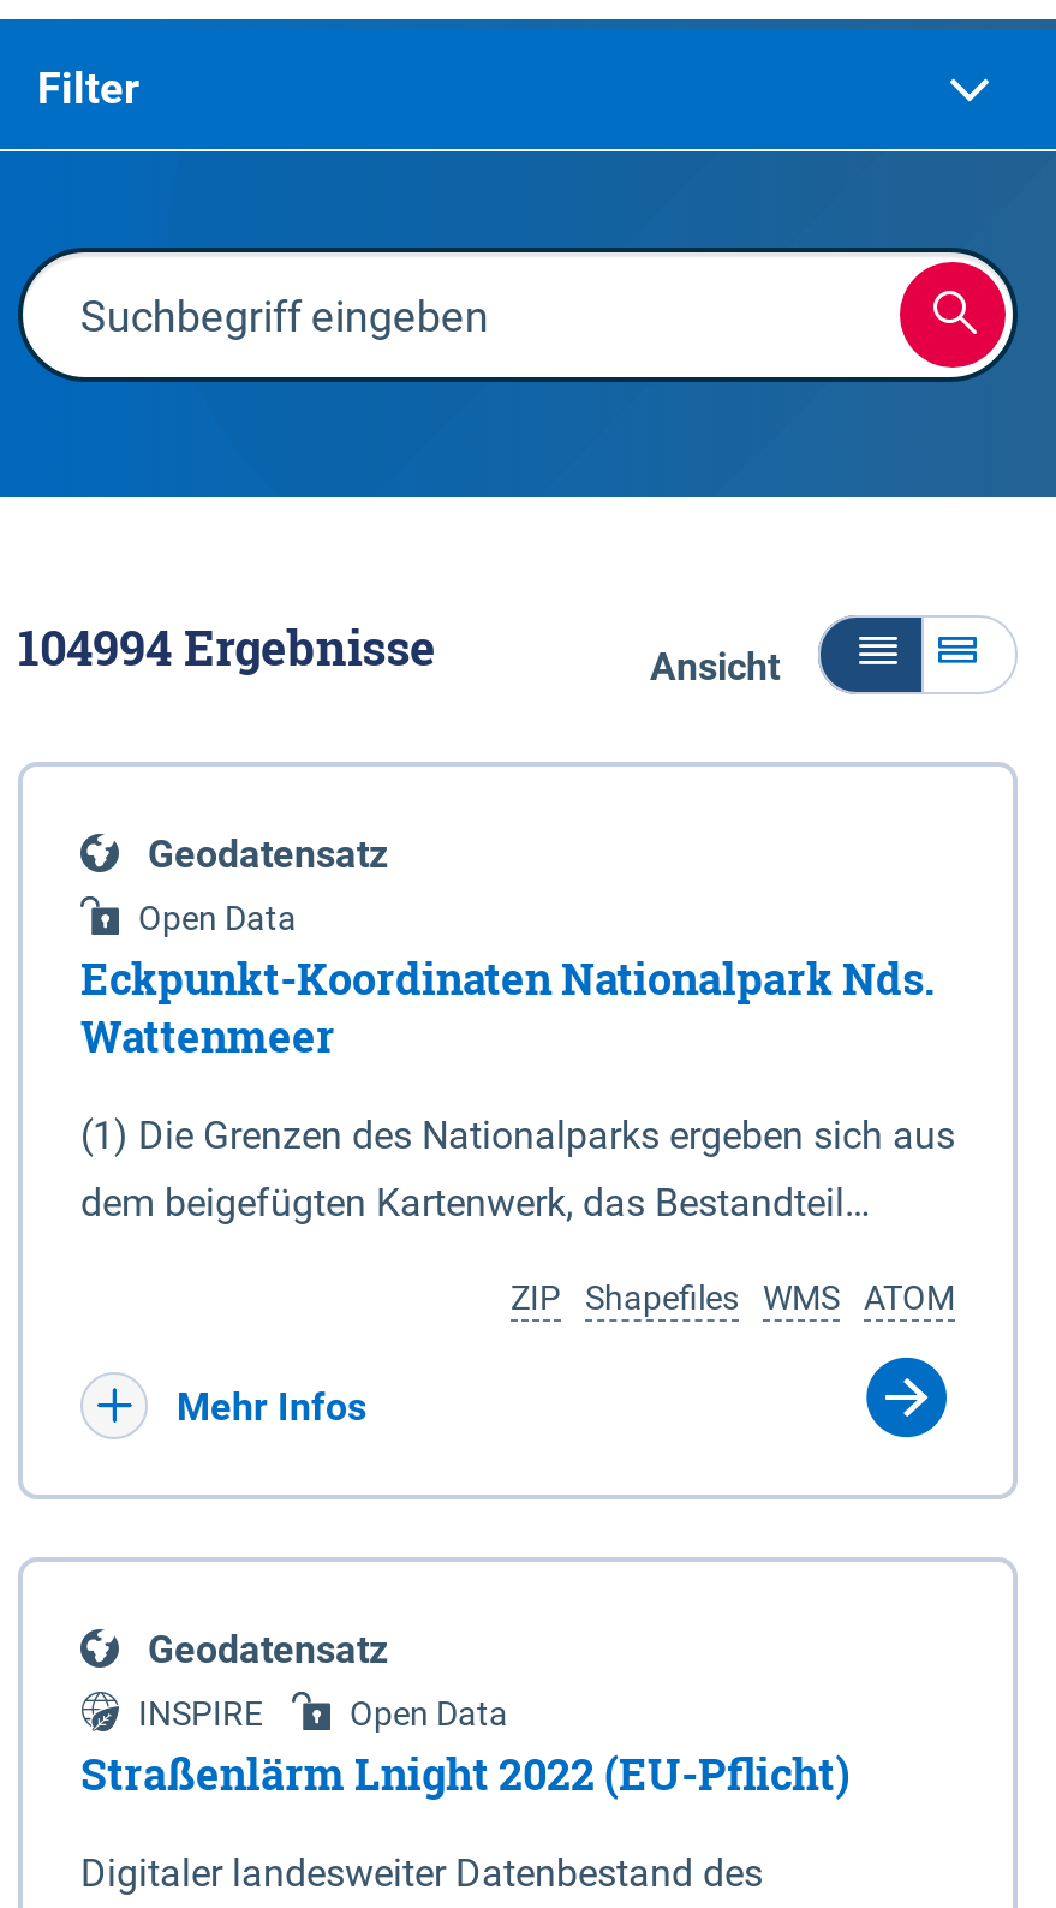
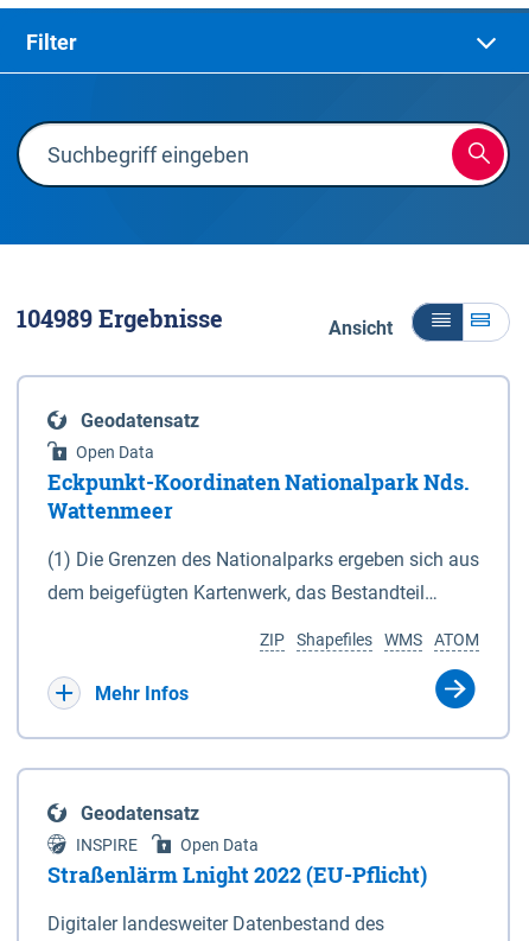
- 104994 Ergebnisse
+ 104989 Ergebnisse
